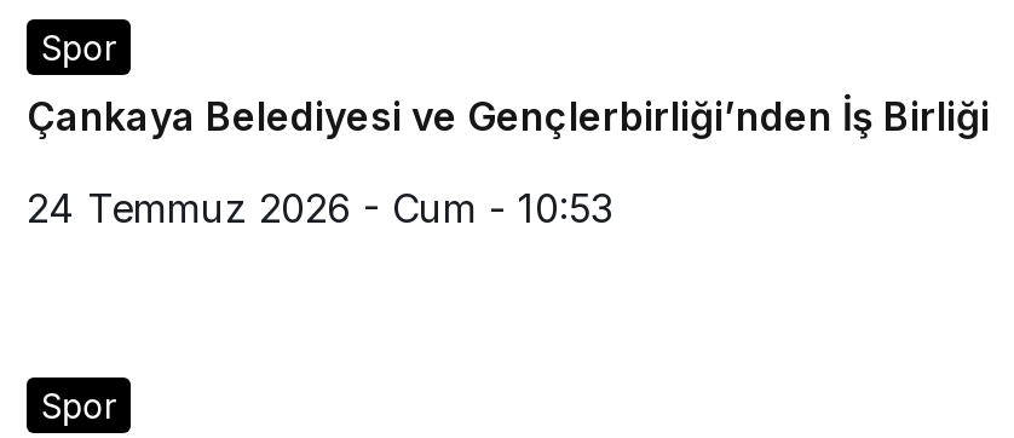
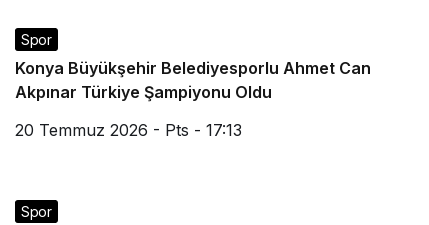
- Çankaya Belediyesi ve Gençlerbirliği’nden İş Birliği
+ Konya Büyükşehir Belediyesporlu Ahmet Can
+ Akpınar Türkiye Şampiyonu Oldu

- 24 Temmuz 2026 - Cum - 10:53
+ 20 Temmuz 2026 - Pts - 17:13
